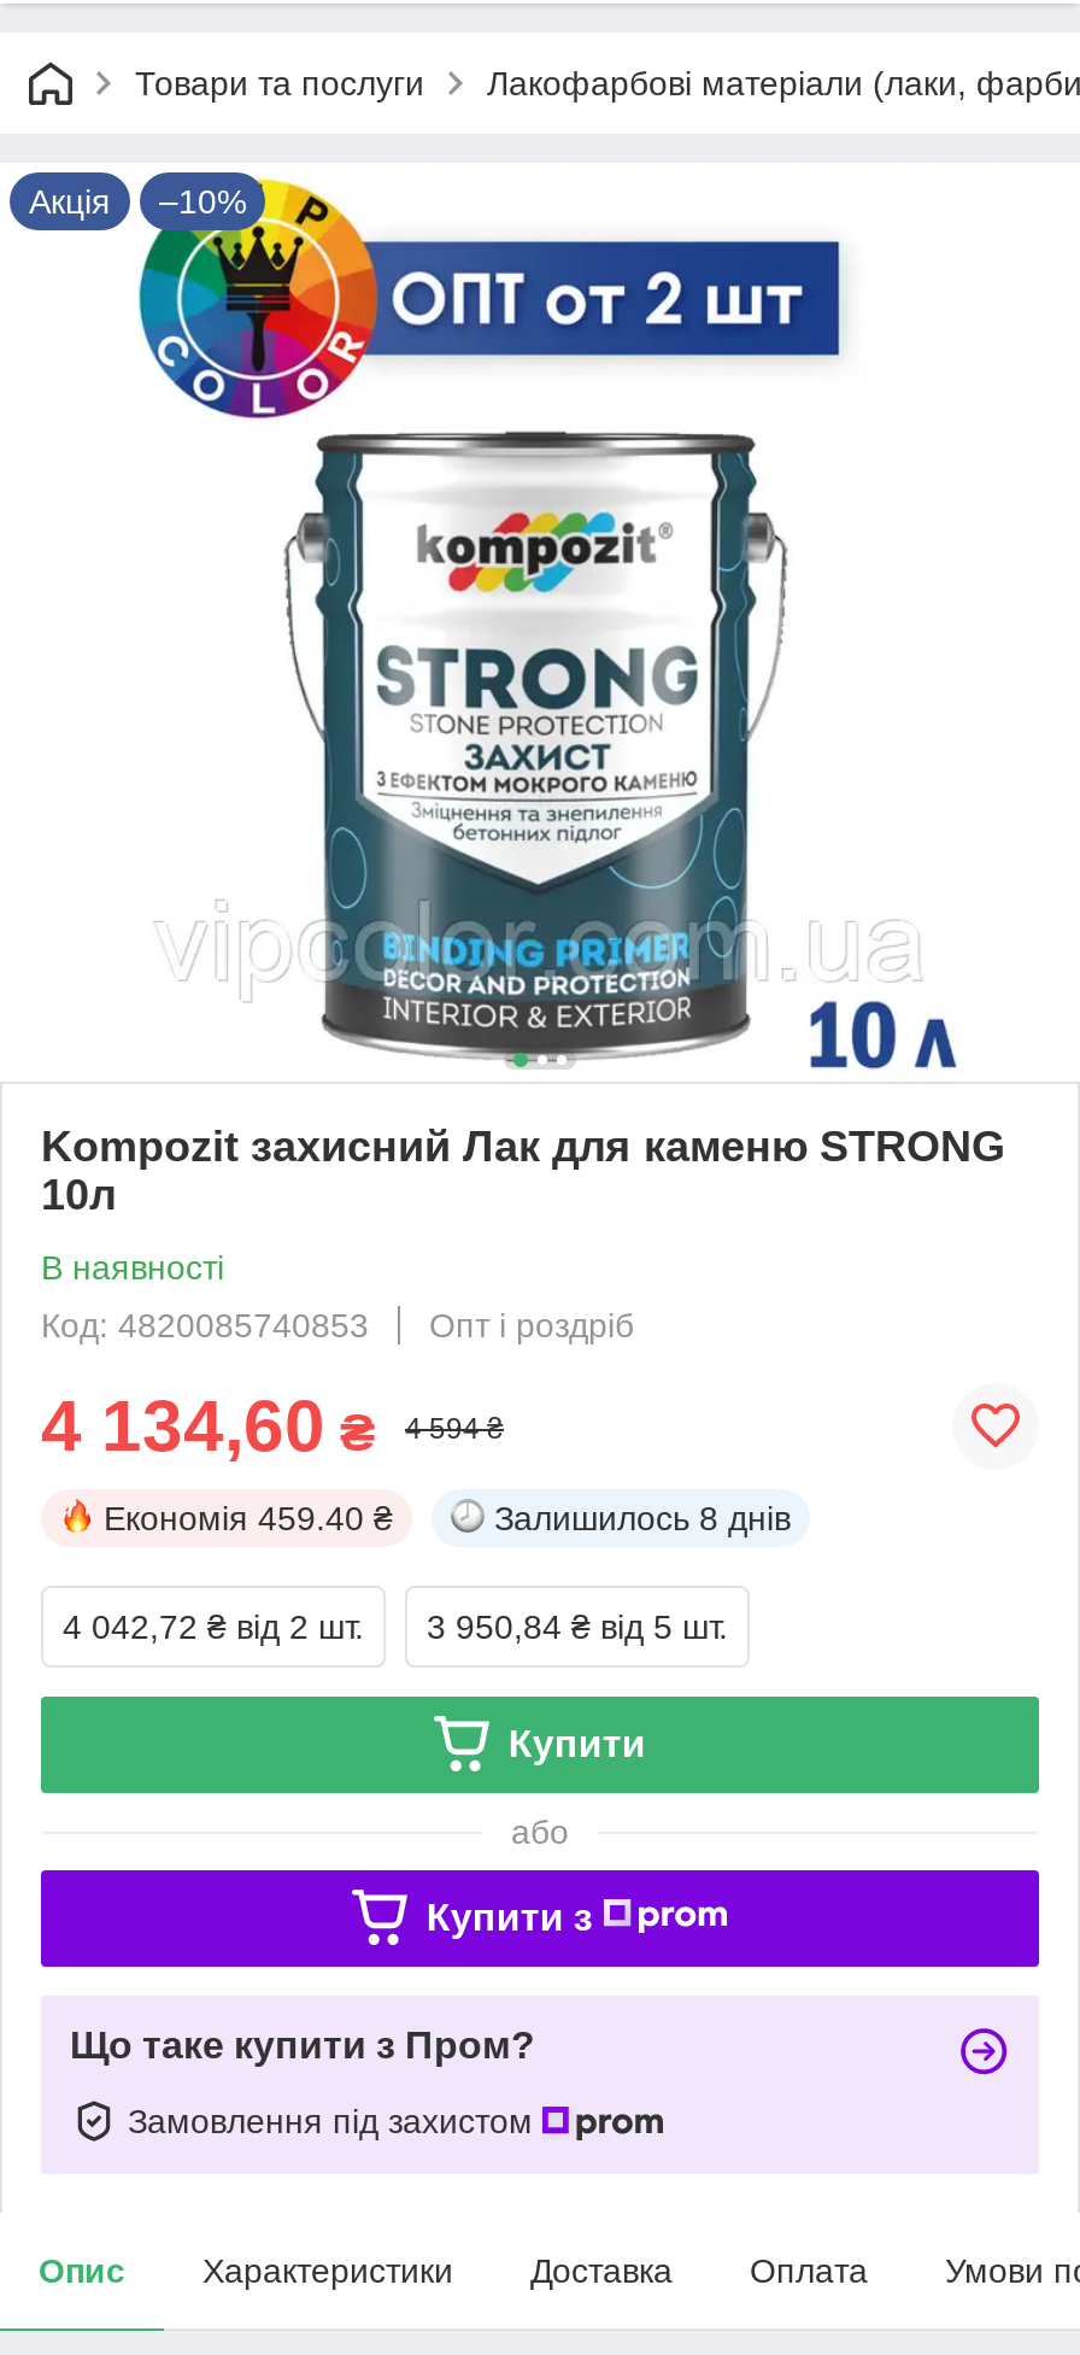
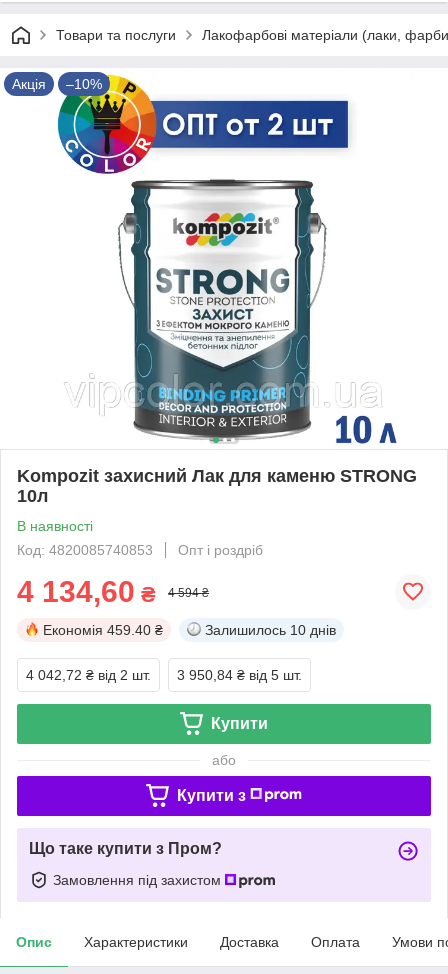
- Залишилось 8 днів
+ Залишилось 10 днів
